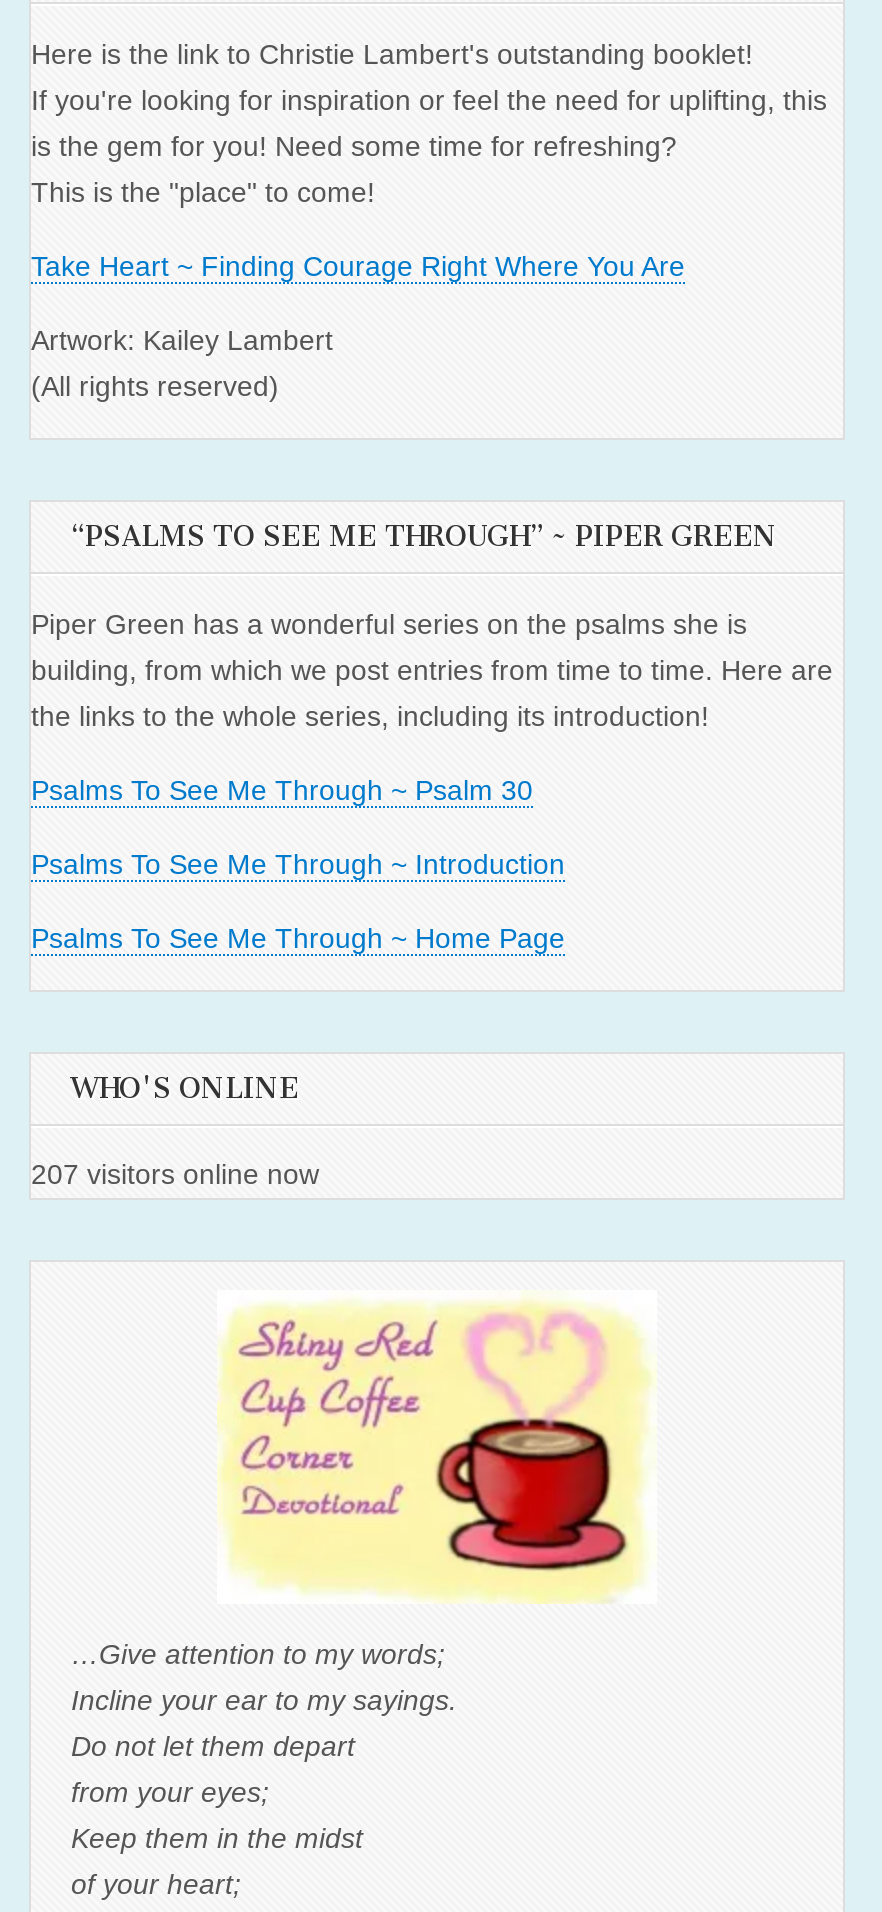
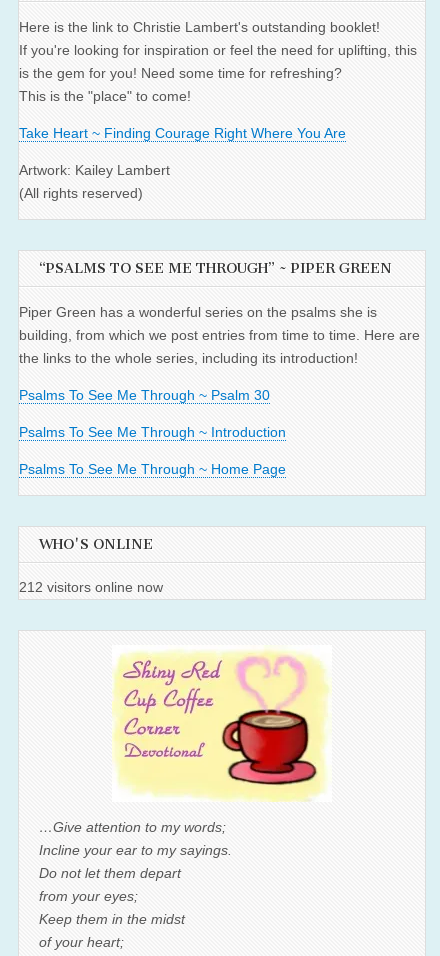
- 207 visitors online now
+ 212 visitors online now
